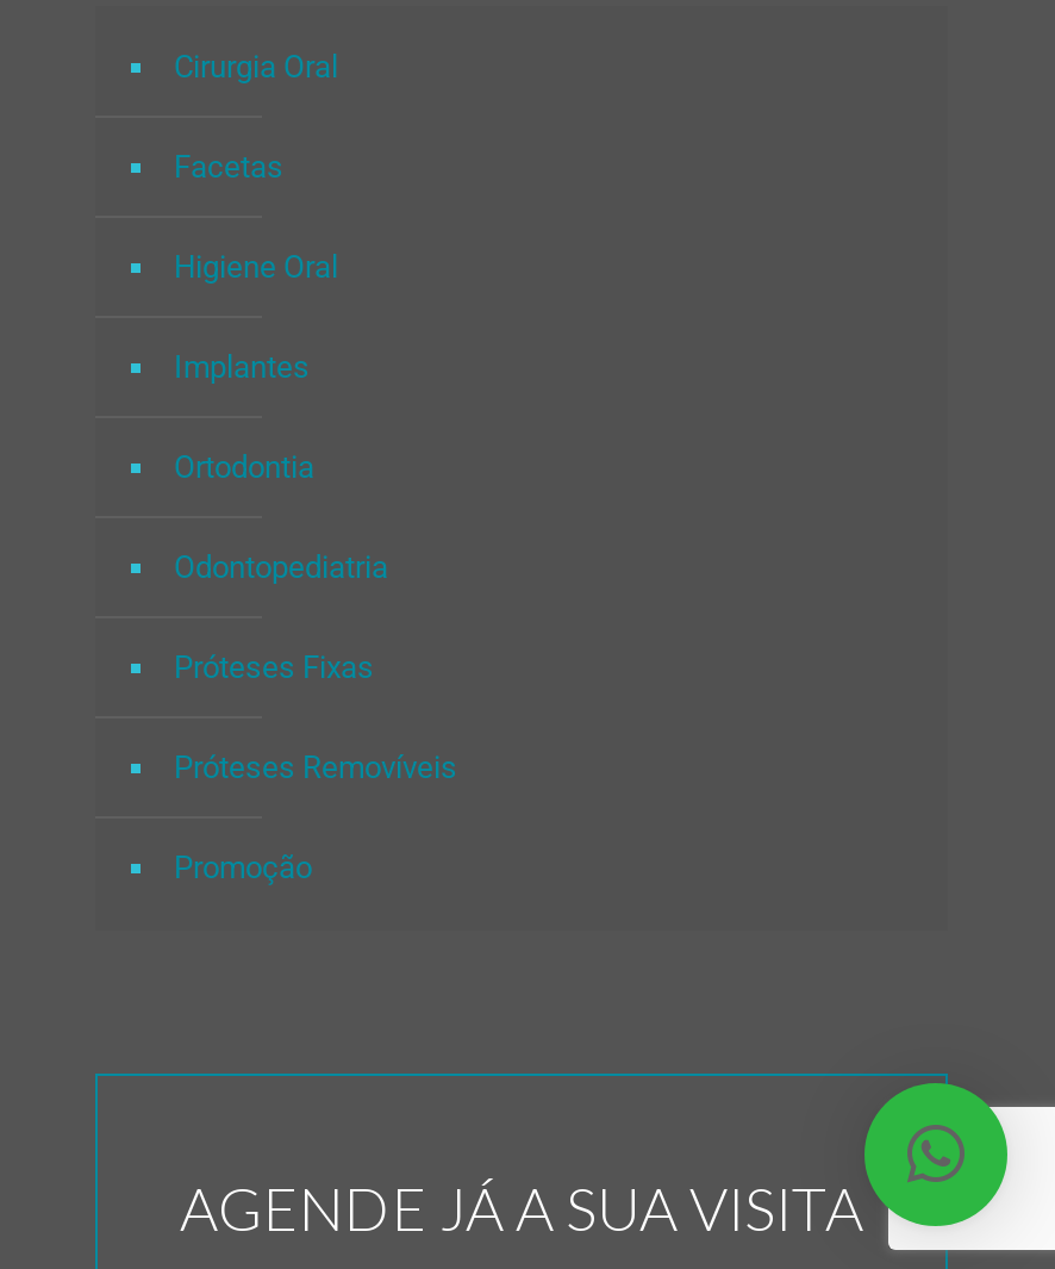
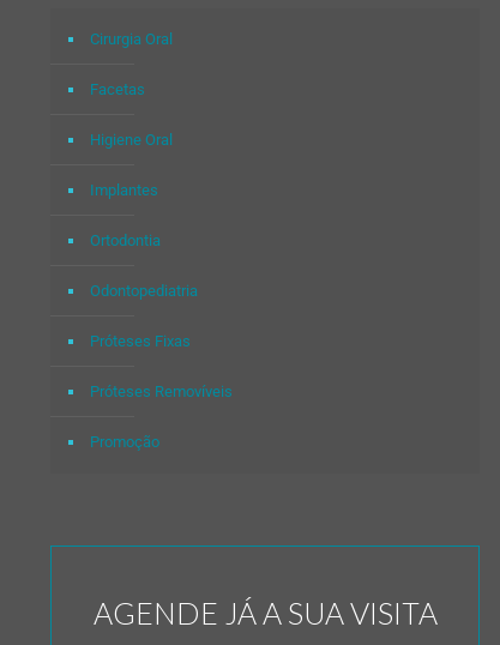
- [image]
